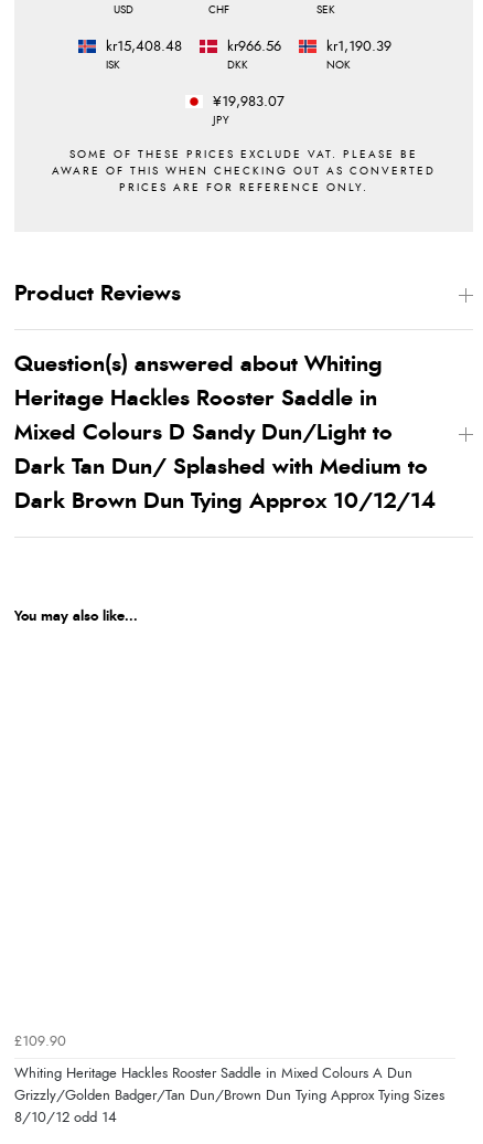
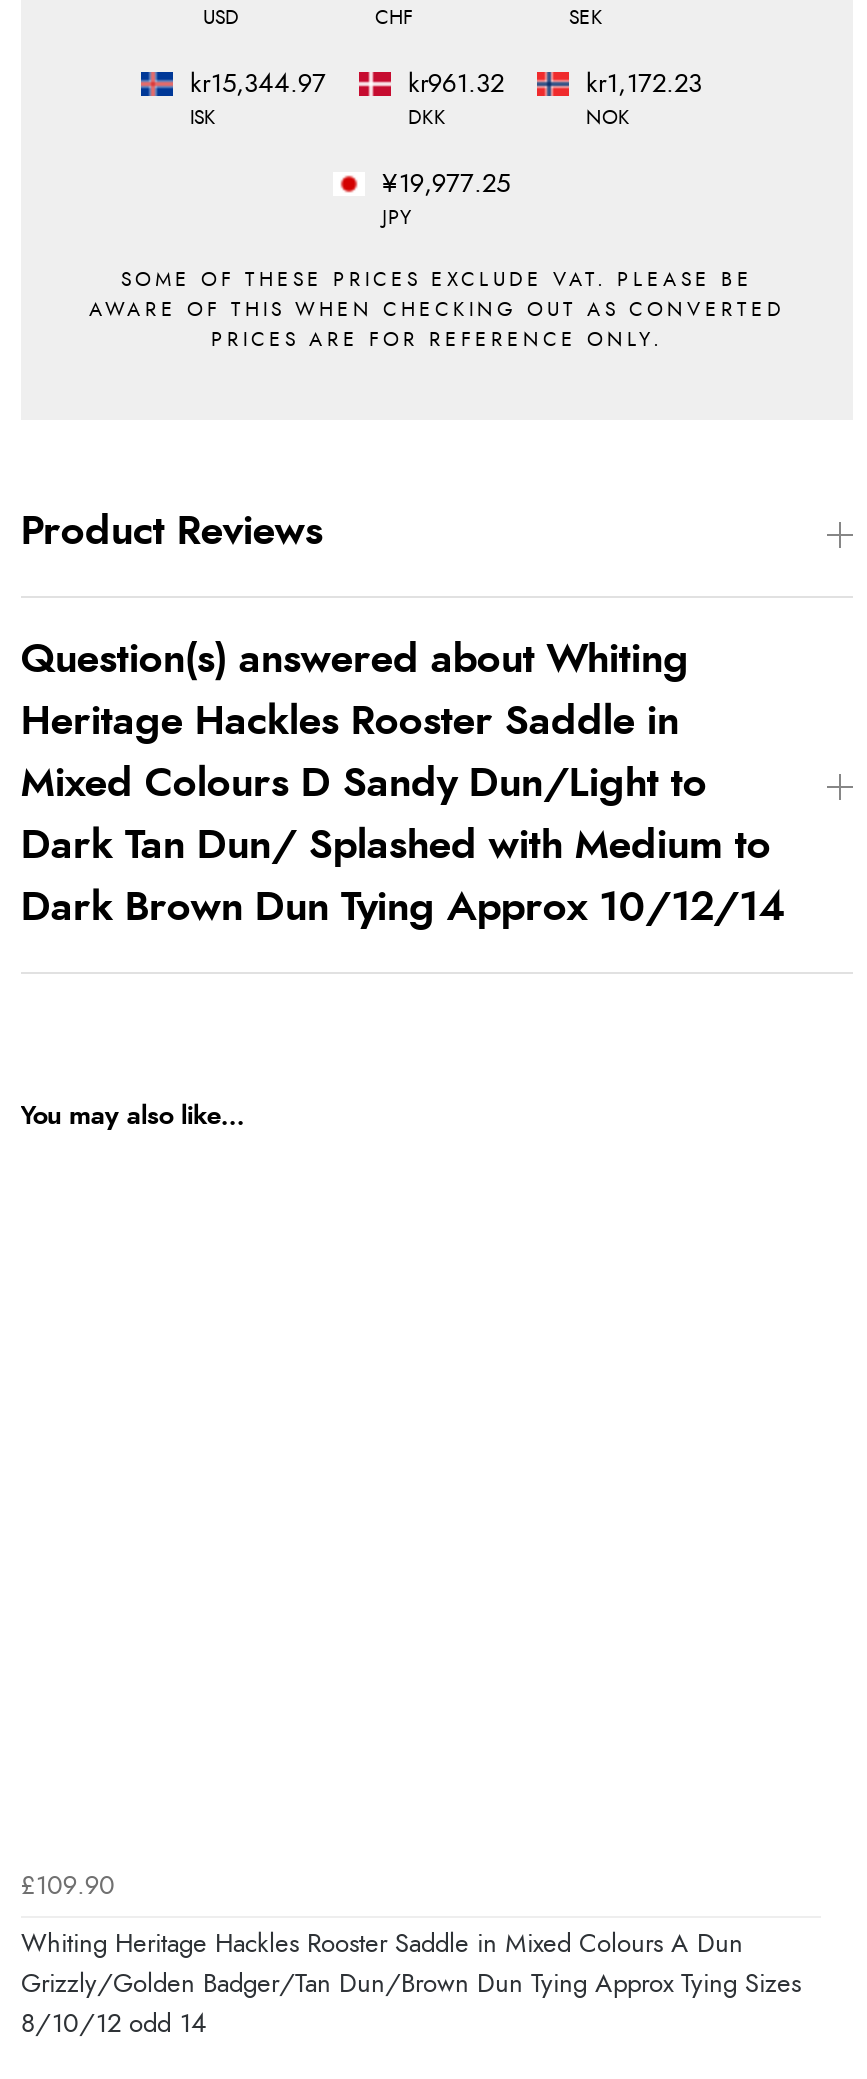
- kr15,408.48
+ kr15,344.97

- kr966.56
+ kr961.32

- kr1,190.39
+ kr1,172.23

- ¥19,983.07
+ ¥19,977.25
